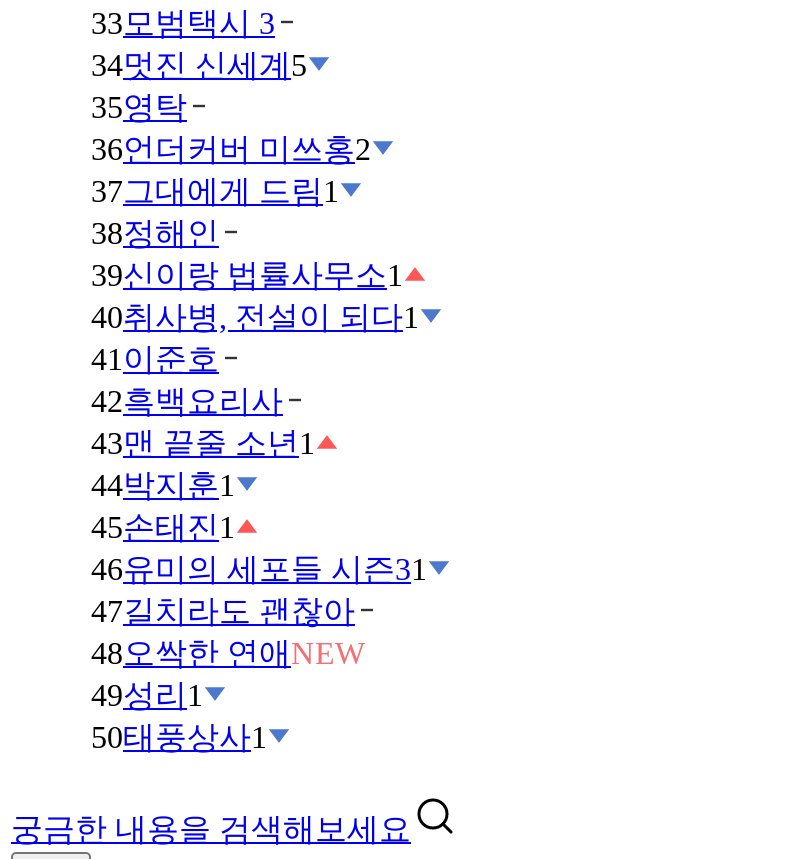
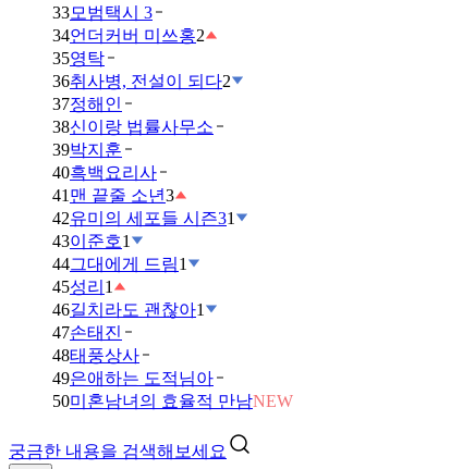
- 34멋진 신세계 5
+ 34언더커버 미쓰홍 2

- 36언더커버 미쓰홍2
- 37 그대에게 드림 1
- 38정해인
- 39신이랑 법률사무소 1
- 40취사병, 전설이 되다1
- 41 이준호
- 42흑백요리사
- 43맨 끝줄 소년 1
- 44박지훈1
- 45손태진 1
- 46유미의 세포들 시즌31
- 47길치라도 괜찮아
- 48 오싹한 연애 NEW
- 49성리 1
- 50태풍상사1
+ 36취사병, 전설이 되다2
+ 37정해인
+ 38신이랑 법률사무소
+ 39 박지훈
+ 40흑백요리사
+ 41 맨 끝줄 소년 3
+ 42유미의 세포들 시즌3 1
+ 43이준호 1
+ 44 그대에게 드림 1
+ 45성리 1
+ 46길치라도 괜찮아 1
+ 47손태진
+ 48태풍상사
+ 49은애하는 도적님아
+ 50미혼남녀의 효율적 만남NEW
